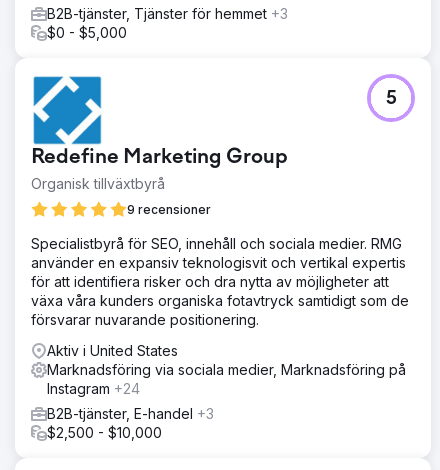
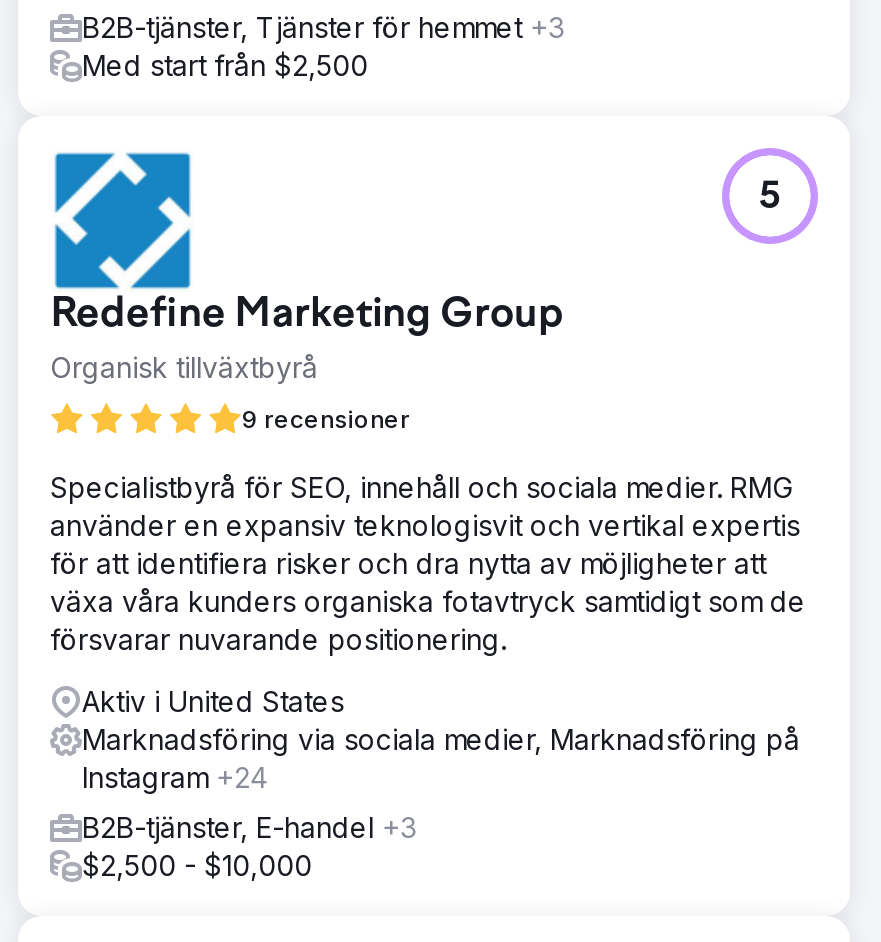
- $0 - $5,000
+ Med start från $2,500
